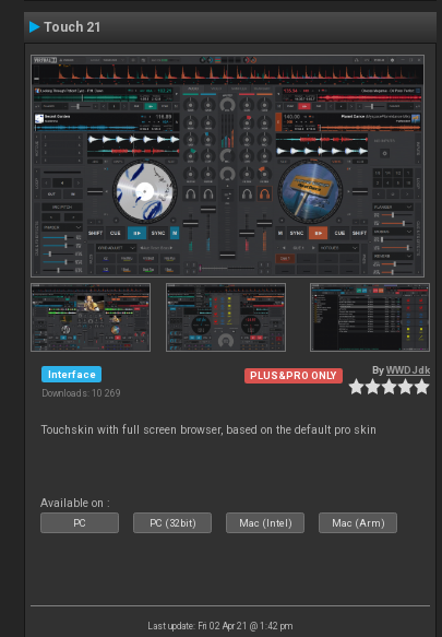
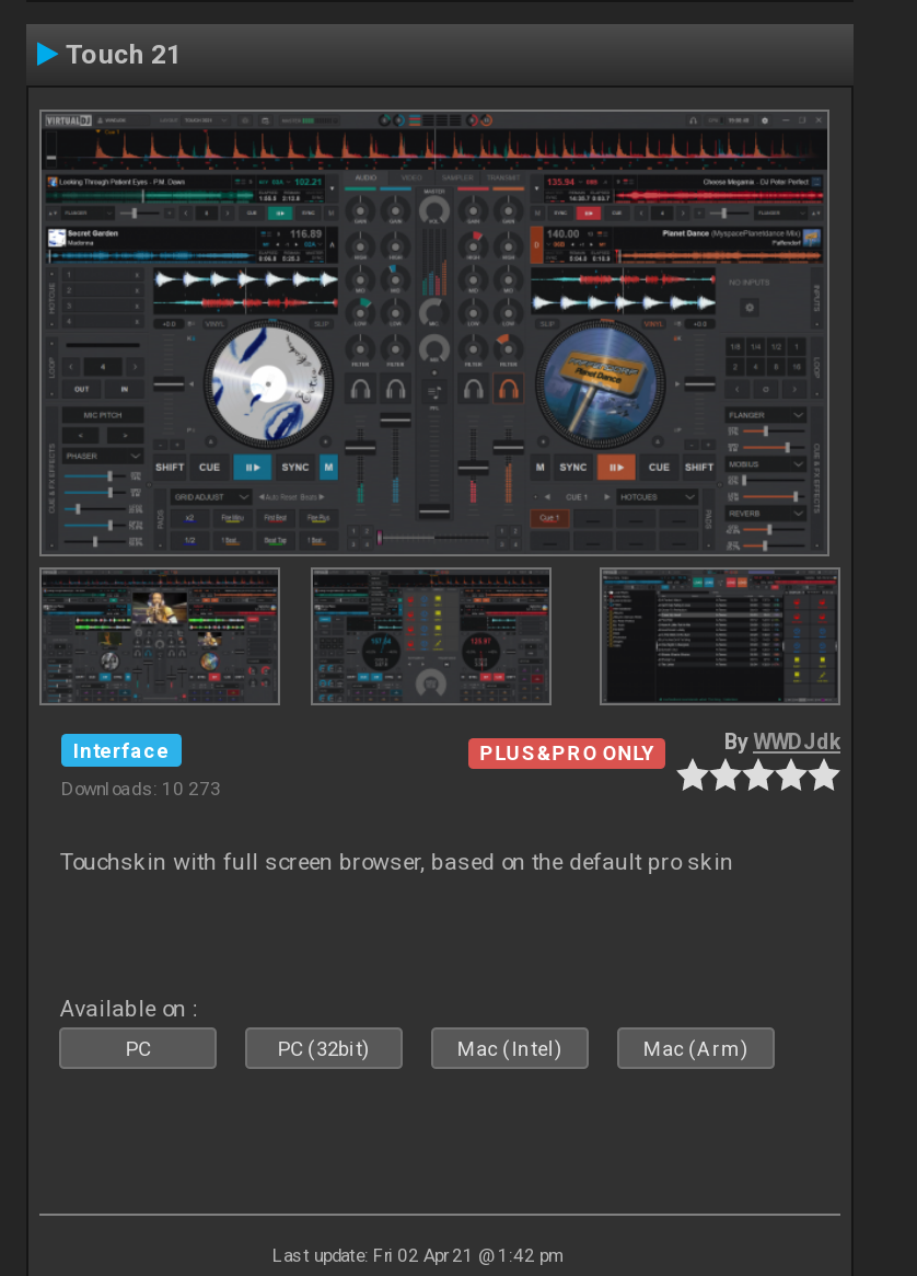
- Downloads: 10 269
+ Downloads: 10 273
